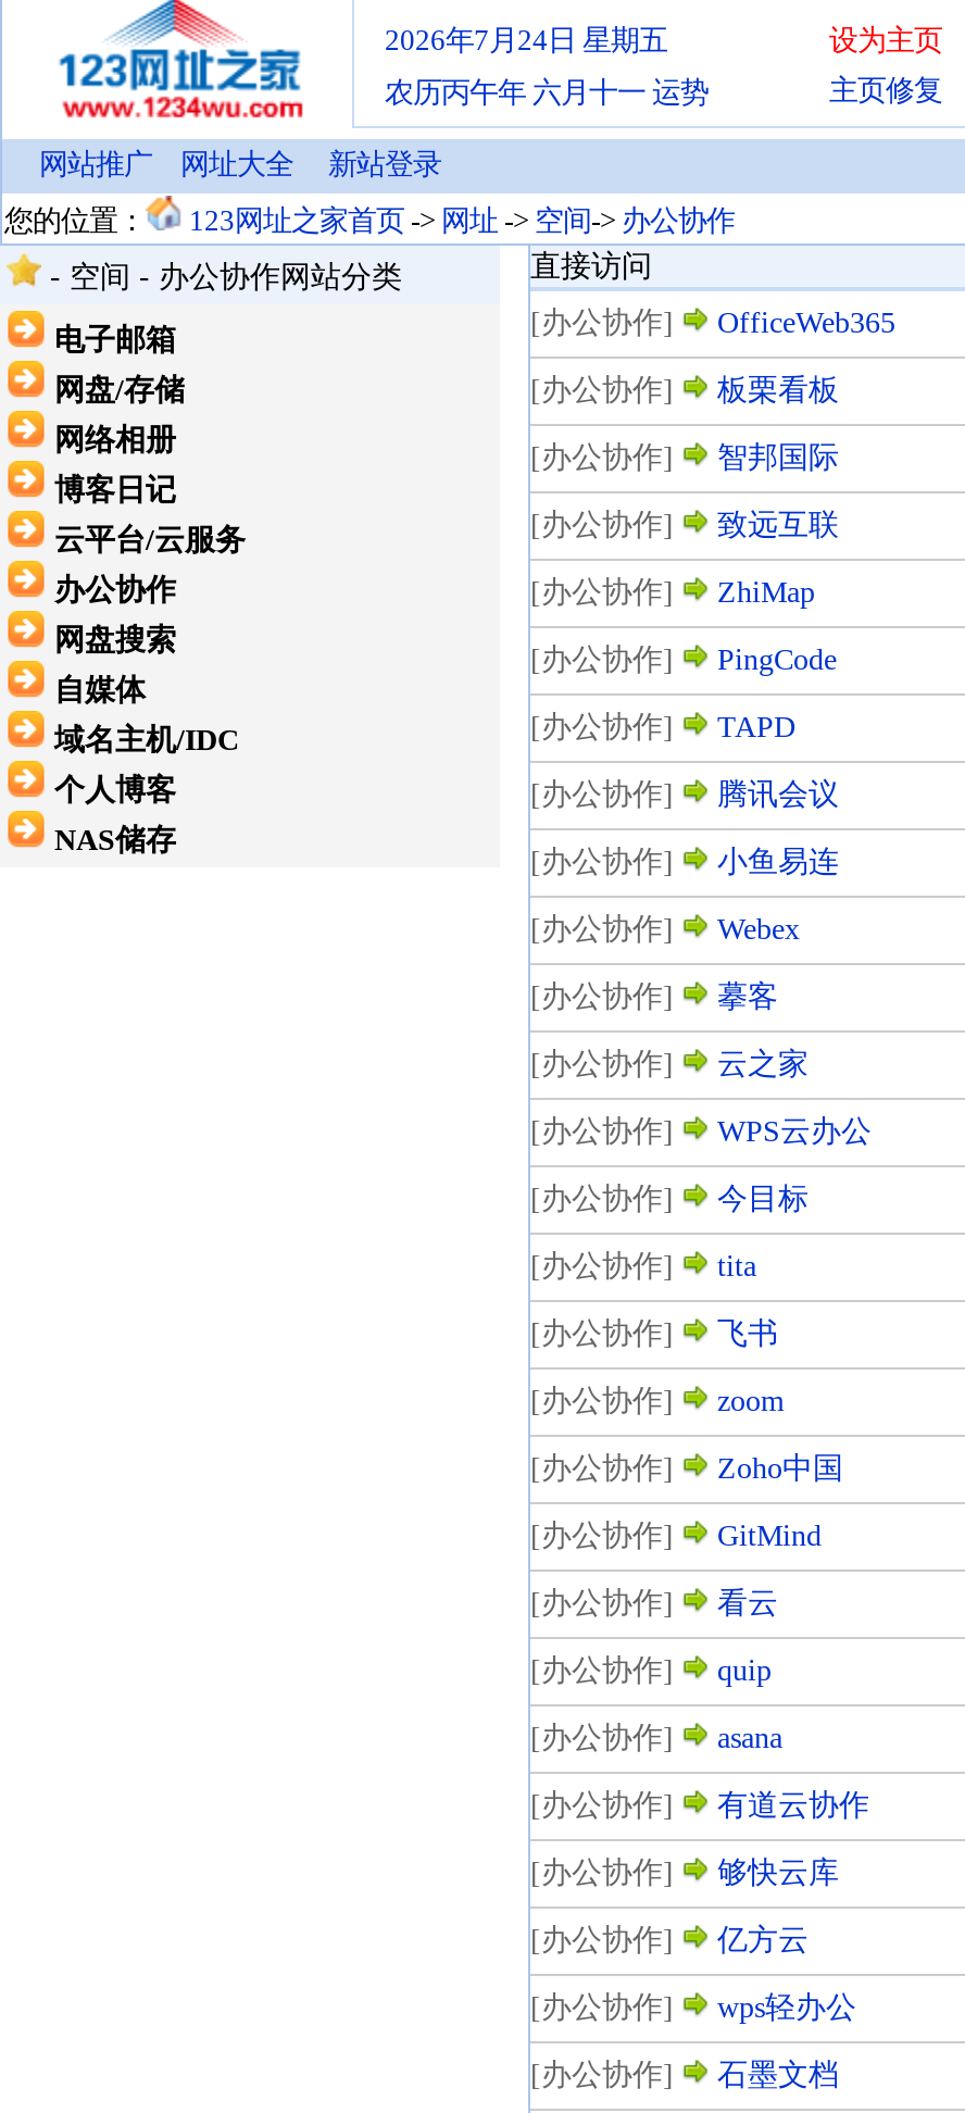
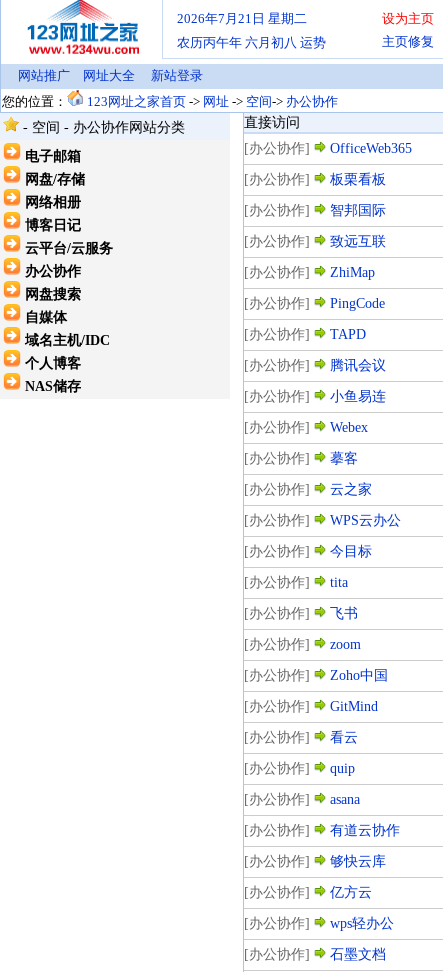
- 2026年7月24日星期五
+ 2026年7月21日星期二

- 农历丙午年 六月十一 运势
+ 农历丙午年 六月初八 运势
